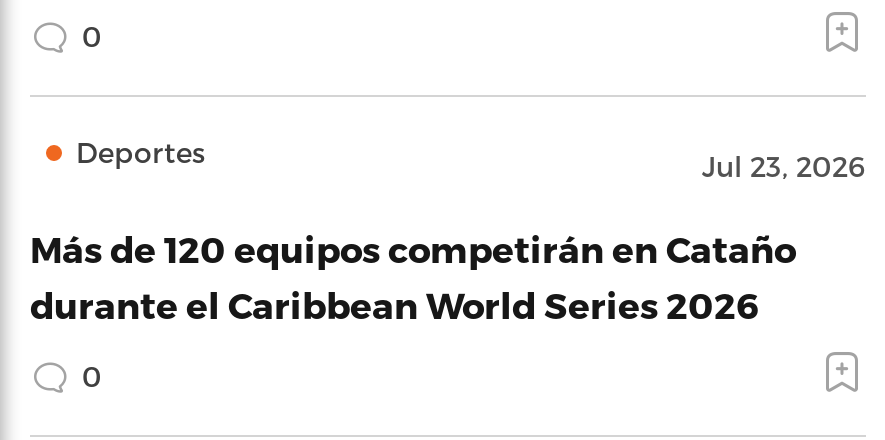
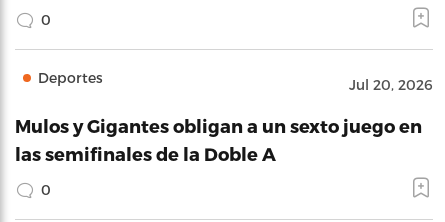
- Jul 23, 2026
+ Jul 20, 2026

- Más de 120 equipos competirán en Cataño
- durante el Caribbean World Series 2026
+ Mulos y Gigantes obligan a un sexto juego en
+ las semifinales de la Doble A
